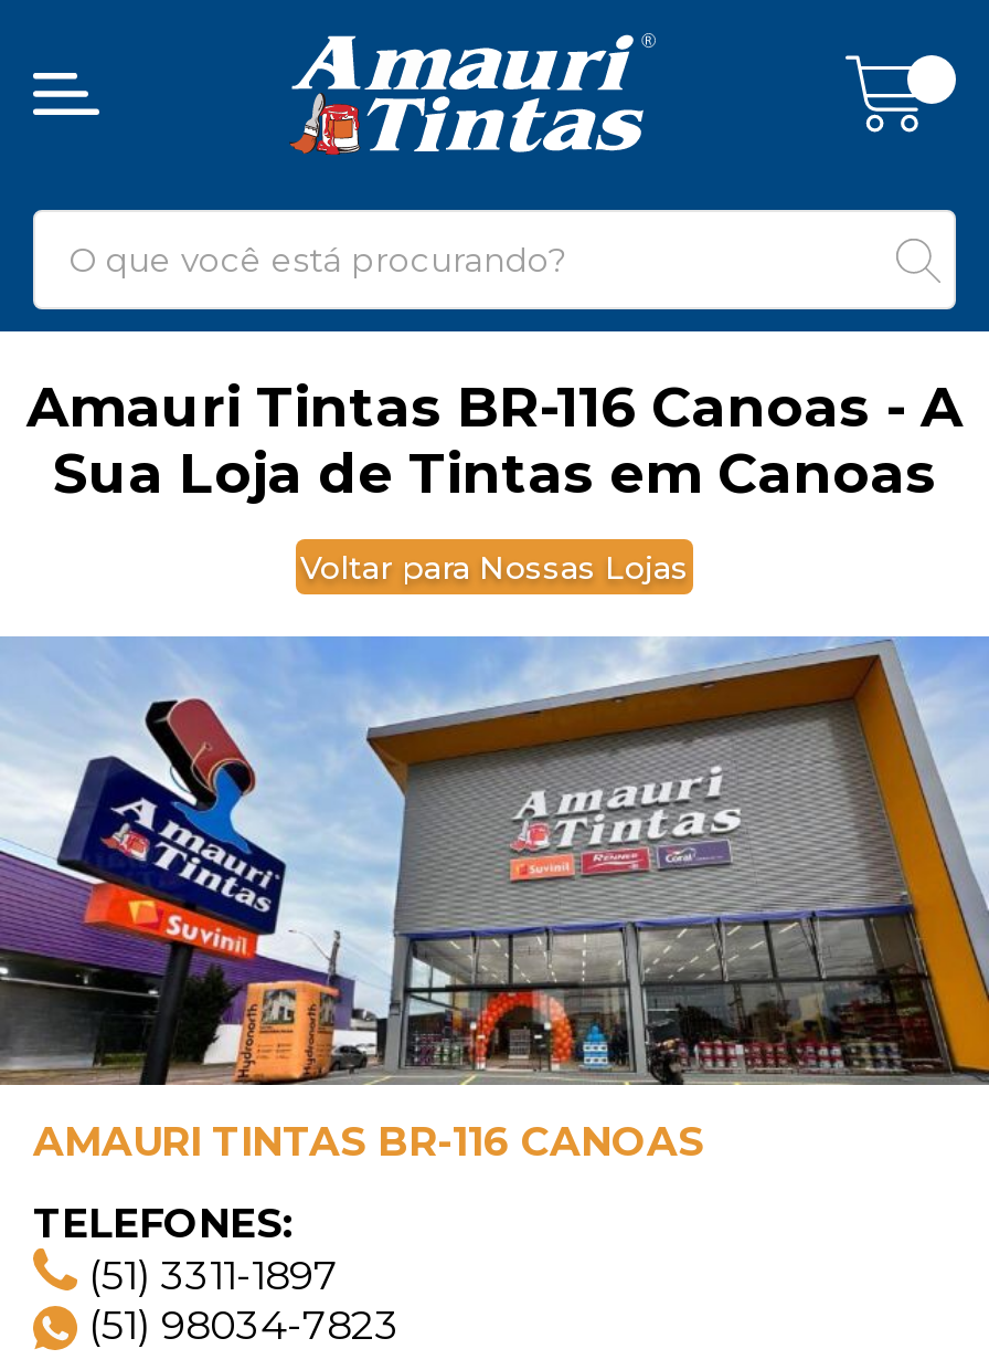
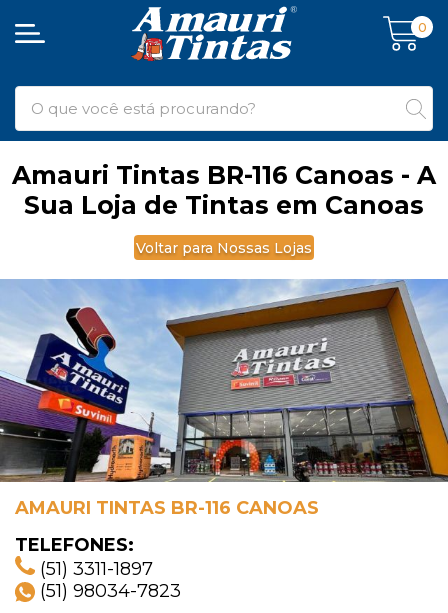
+ 0
